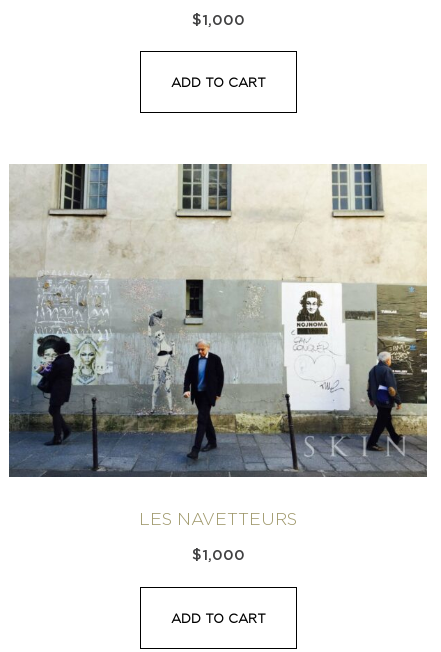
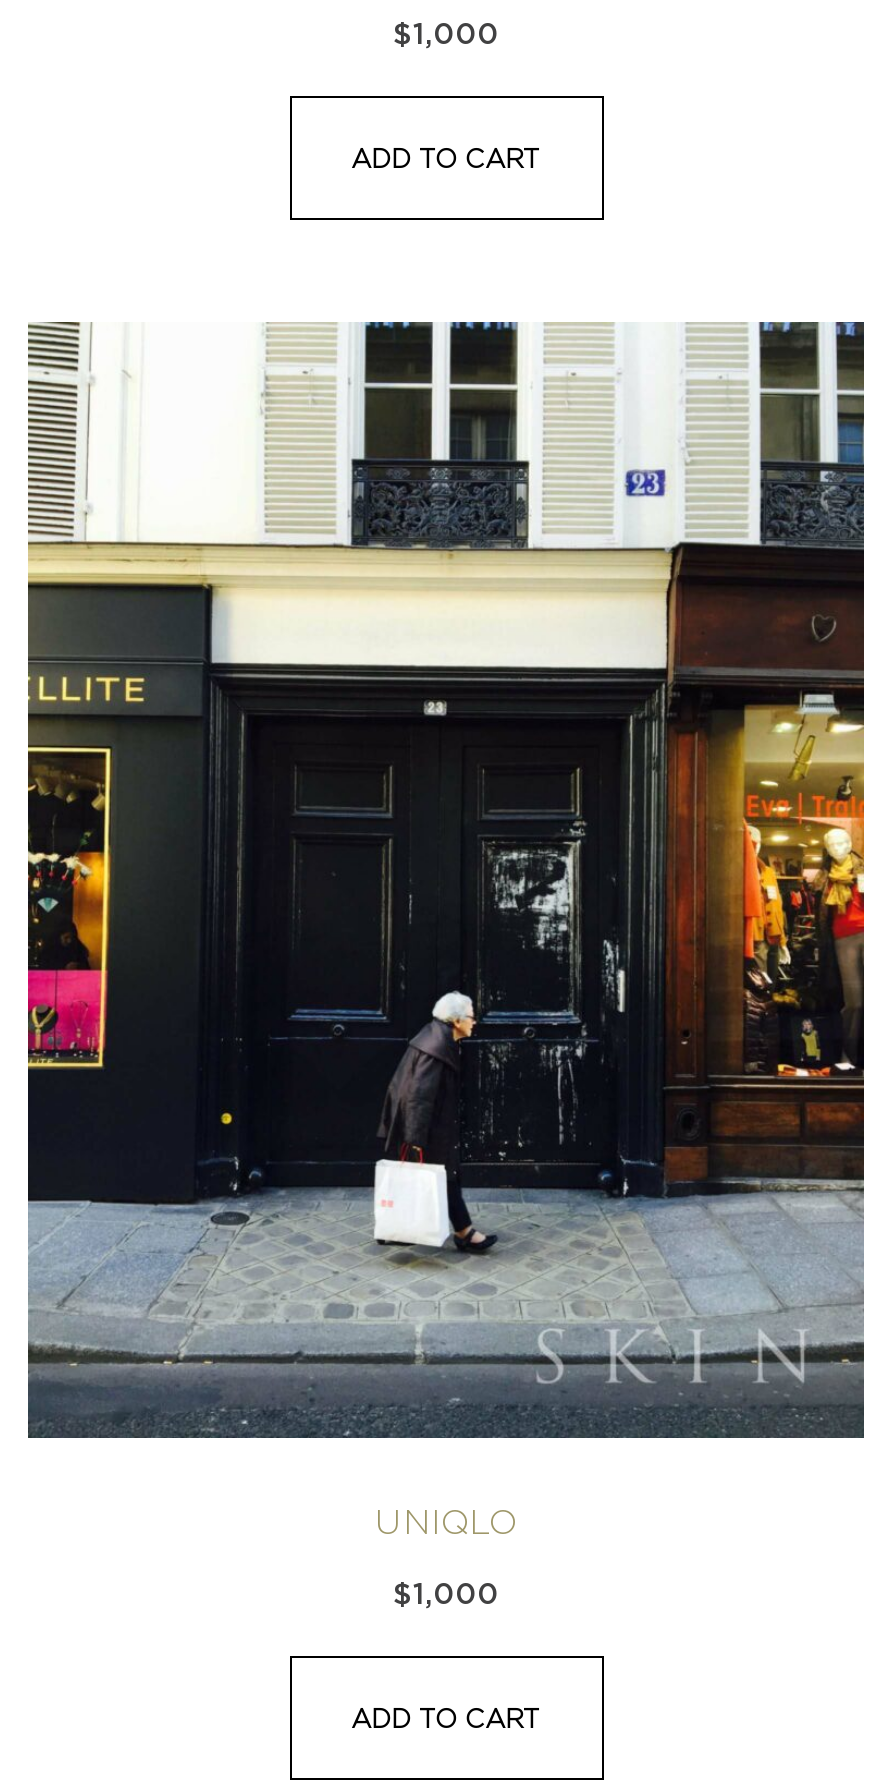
- [image]
- LES NAVETTEURS
+ [image]
+ UNIQLO
